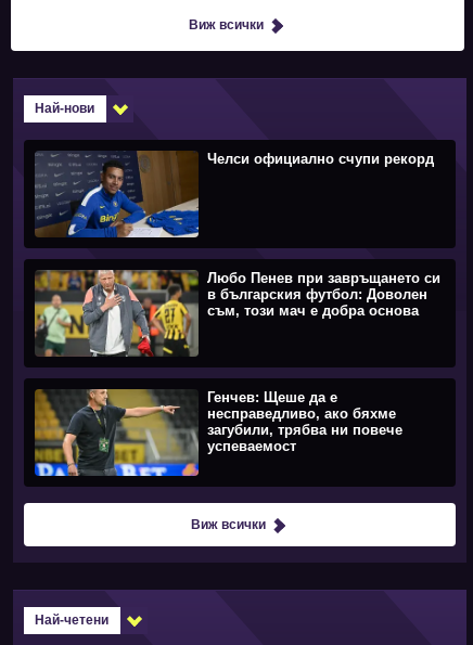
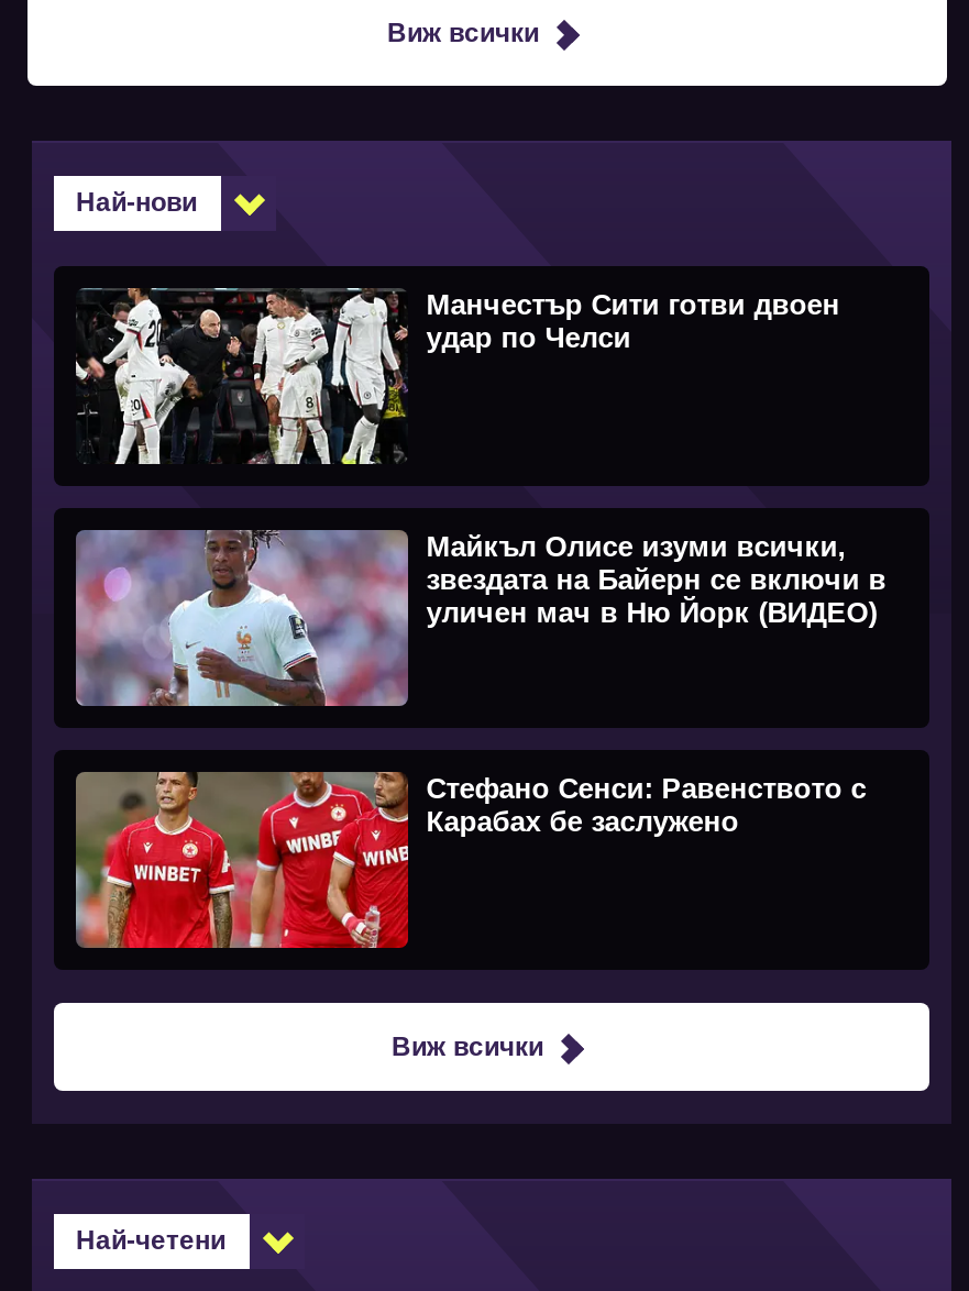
- [image]
- Челси официално счупи рекорд
+ [image]
+ Манчестър Сити готви двоен
+ удар по Челси

- [image]
- Любо Пенев при завръщането си
- в българския футбол: Доволен
- съм, този мач е добра основа
+ [image]
+ Майкъл Олисе изуми всички,
+ звездата на Байерн се включи в
+ уличен мач в Ню Йорк (ВИДЕО)

- [image]
- Генчев: Щеше да е
- несправедливо, ако бяхме
- загубили, трябва ни повече
- успеваемост
+ [image]
+ Стефано Сенси: Равенството с
+ Карабах бе заслужено
